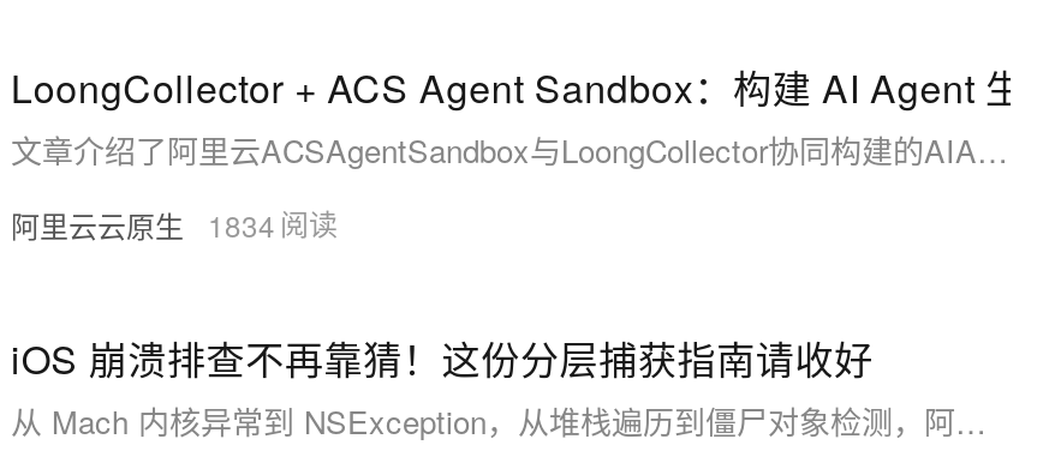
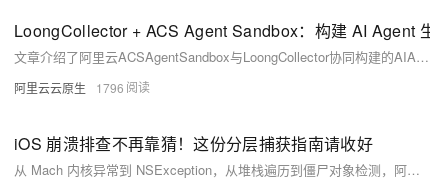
- 阿里云云原生 1834
+ 阿里云云原生 1796
